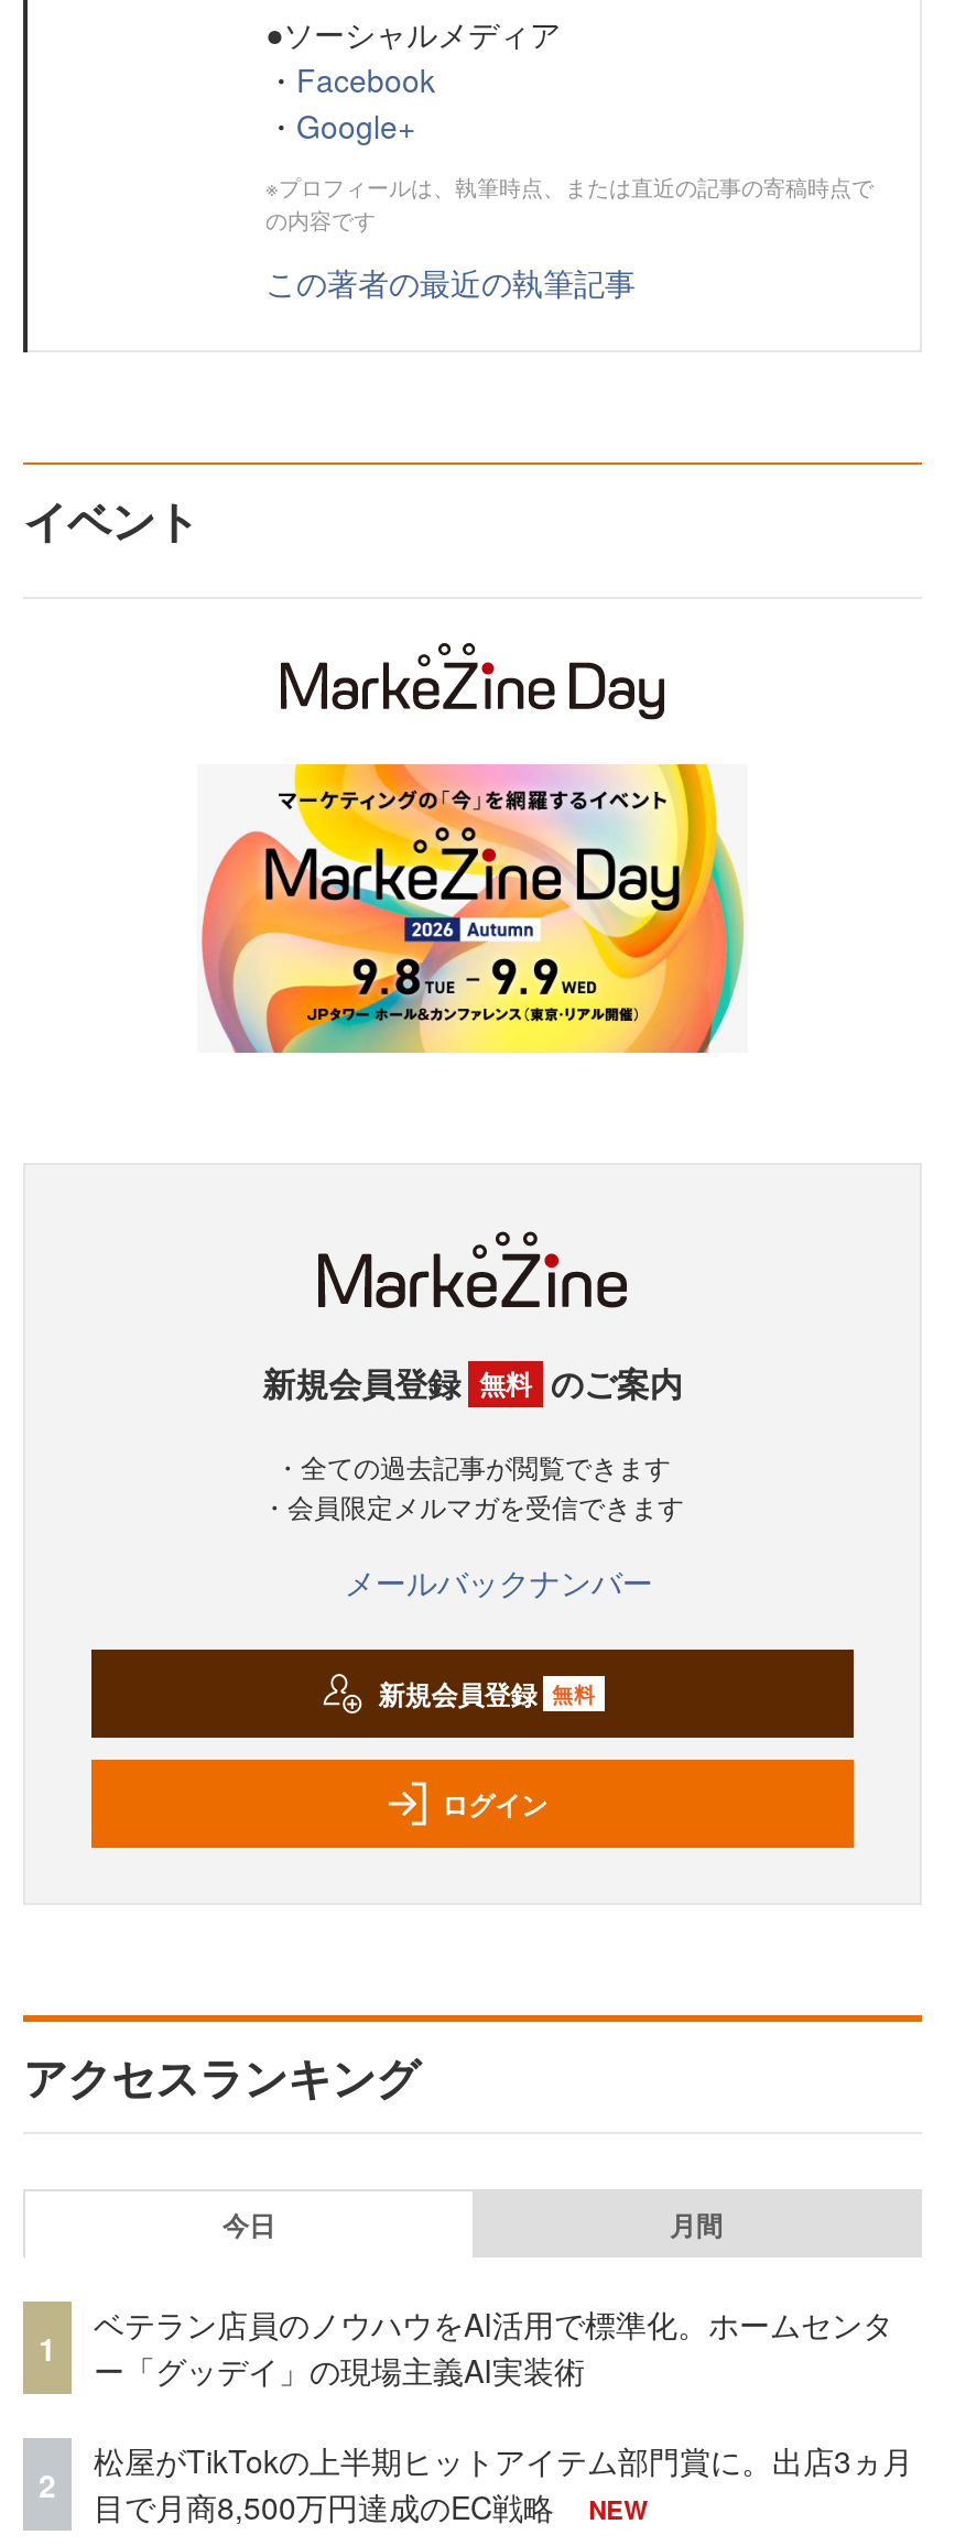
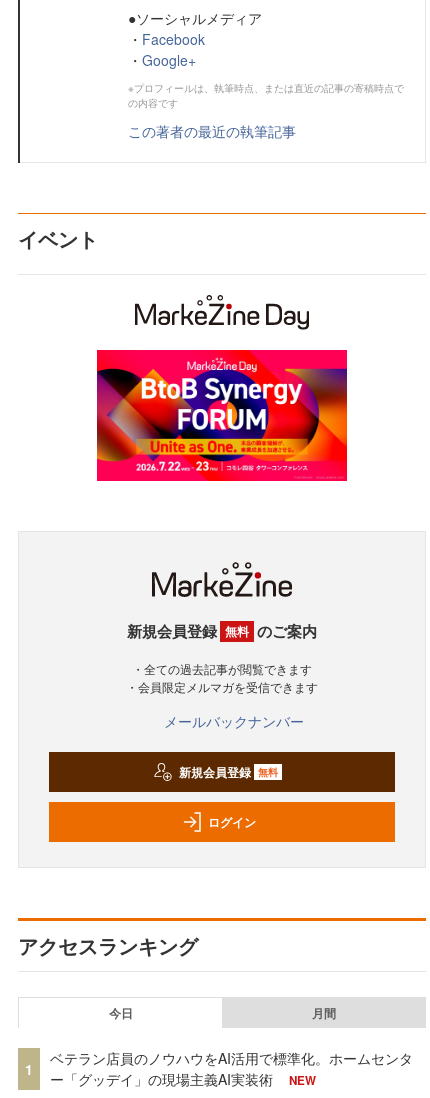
- [image]
+ [image]

- 松屋がTikTokの上半期ヒットアイテム部門賞に。出店3ヵ月
- 目で月商8,500万円達成のEC戦略

- 2
